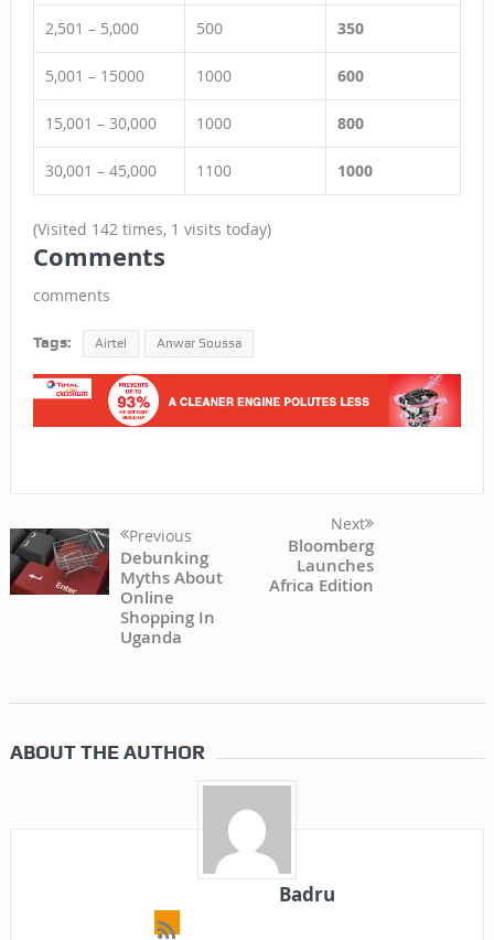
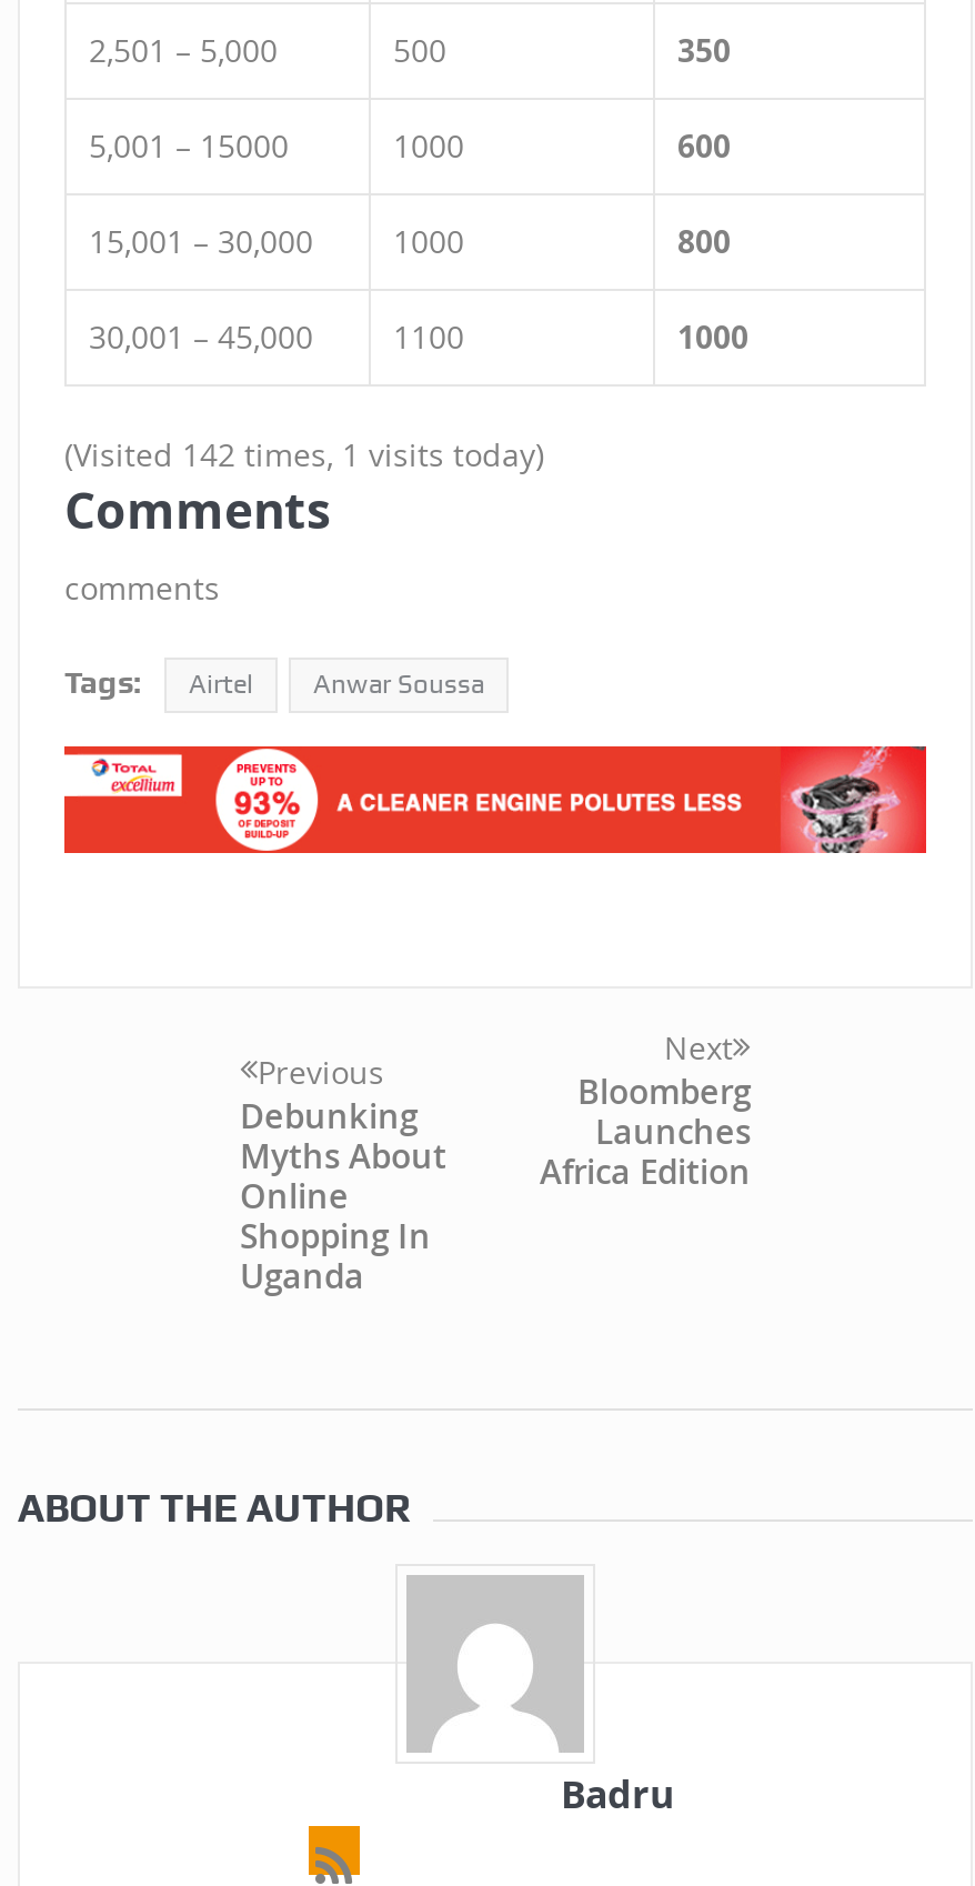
- [image]
